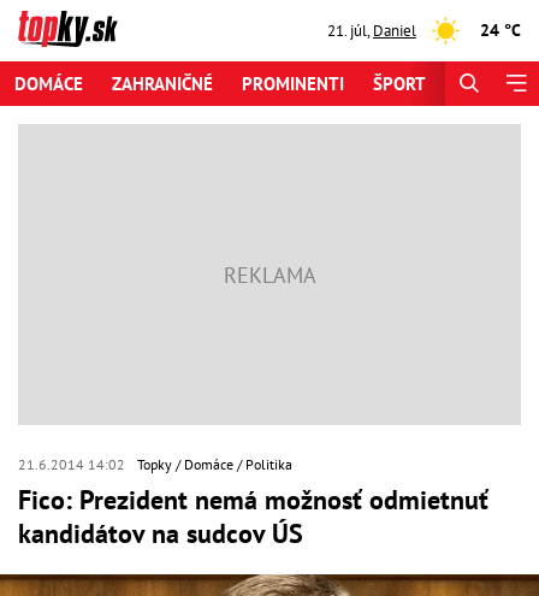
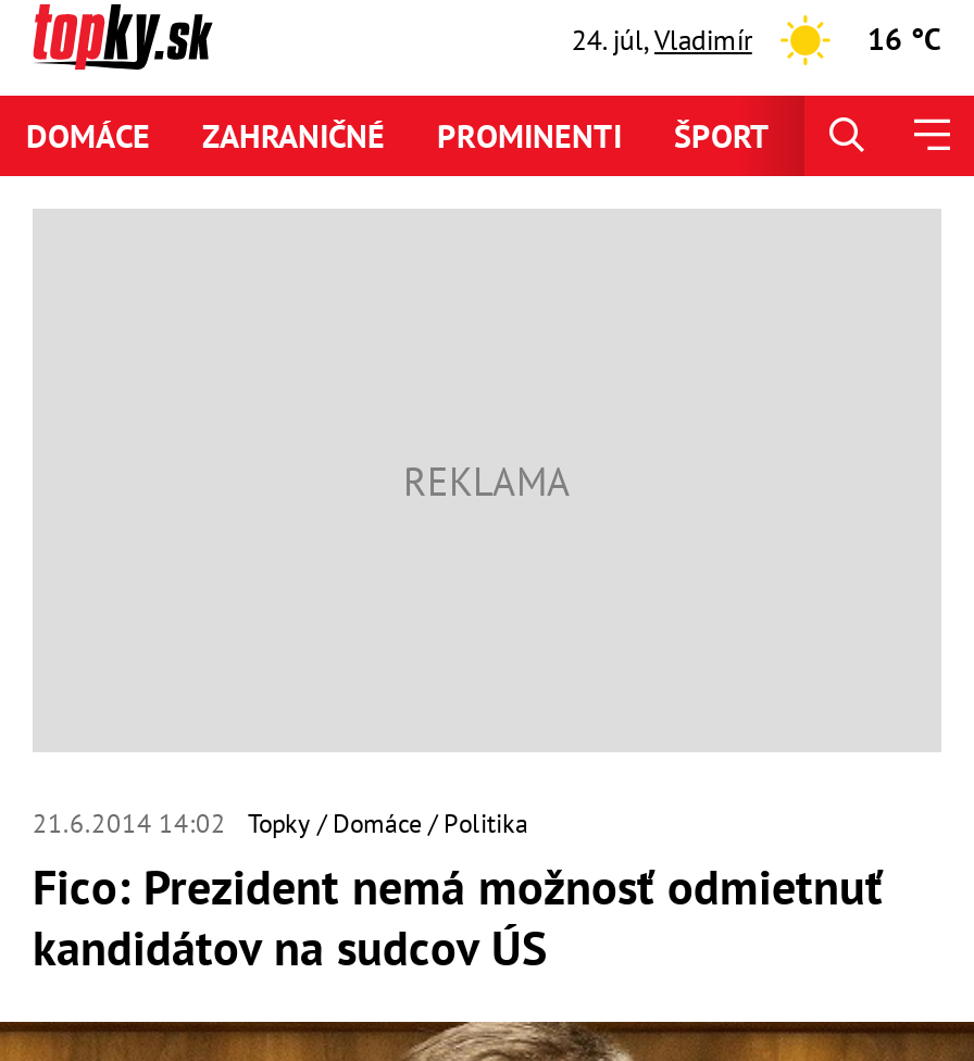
- 21. júl, Daniel
+ 24. júl, Vladimír

- 24 °C
+ 16 °C
